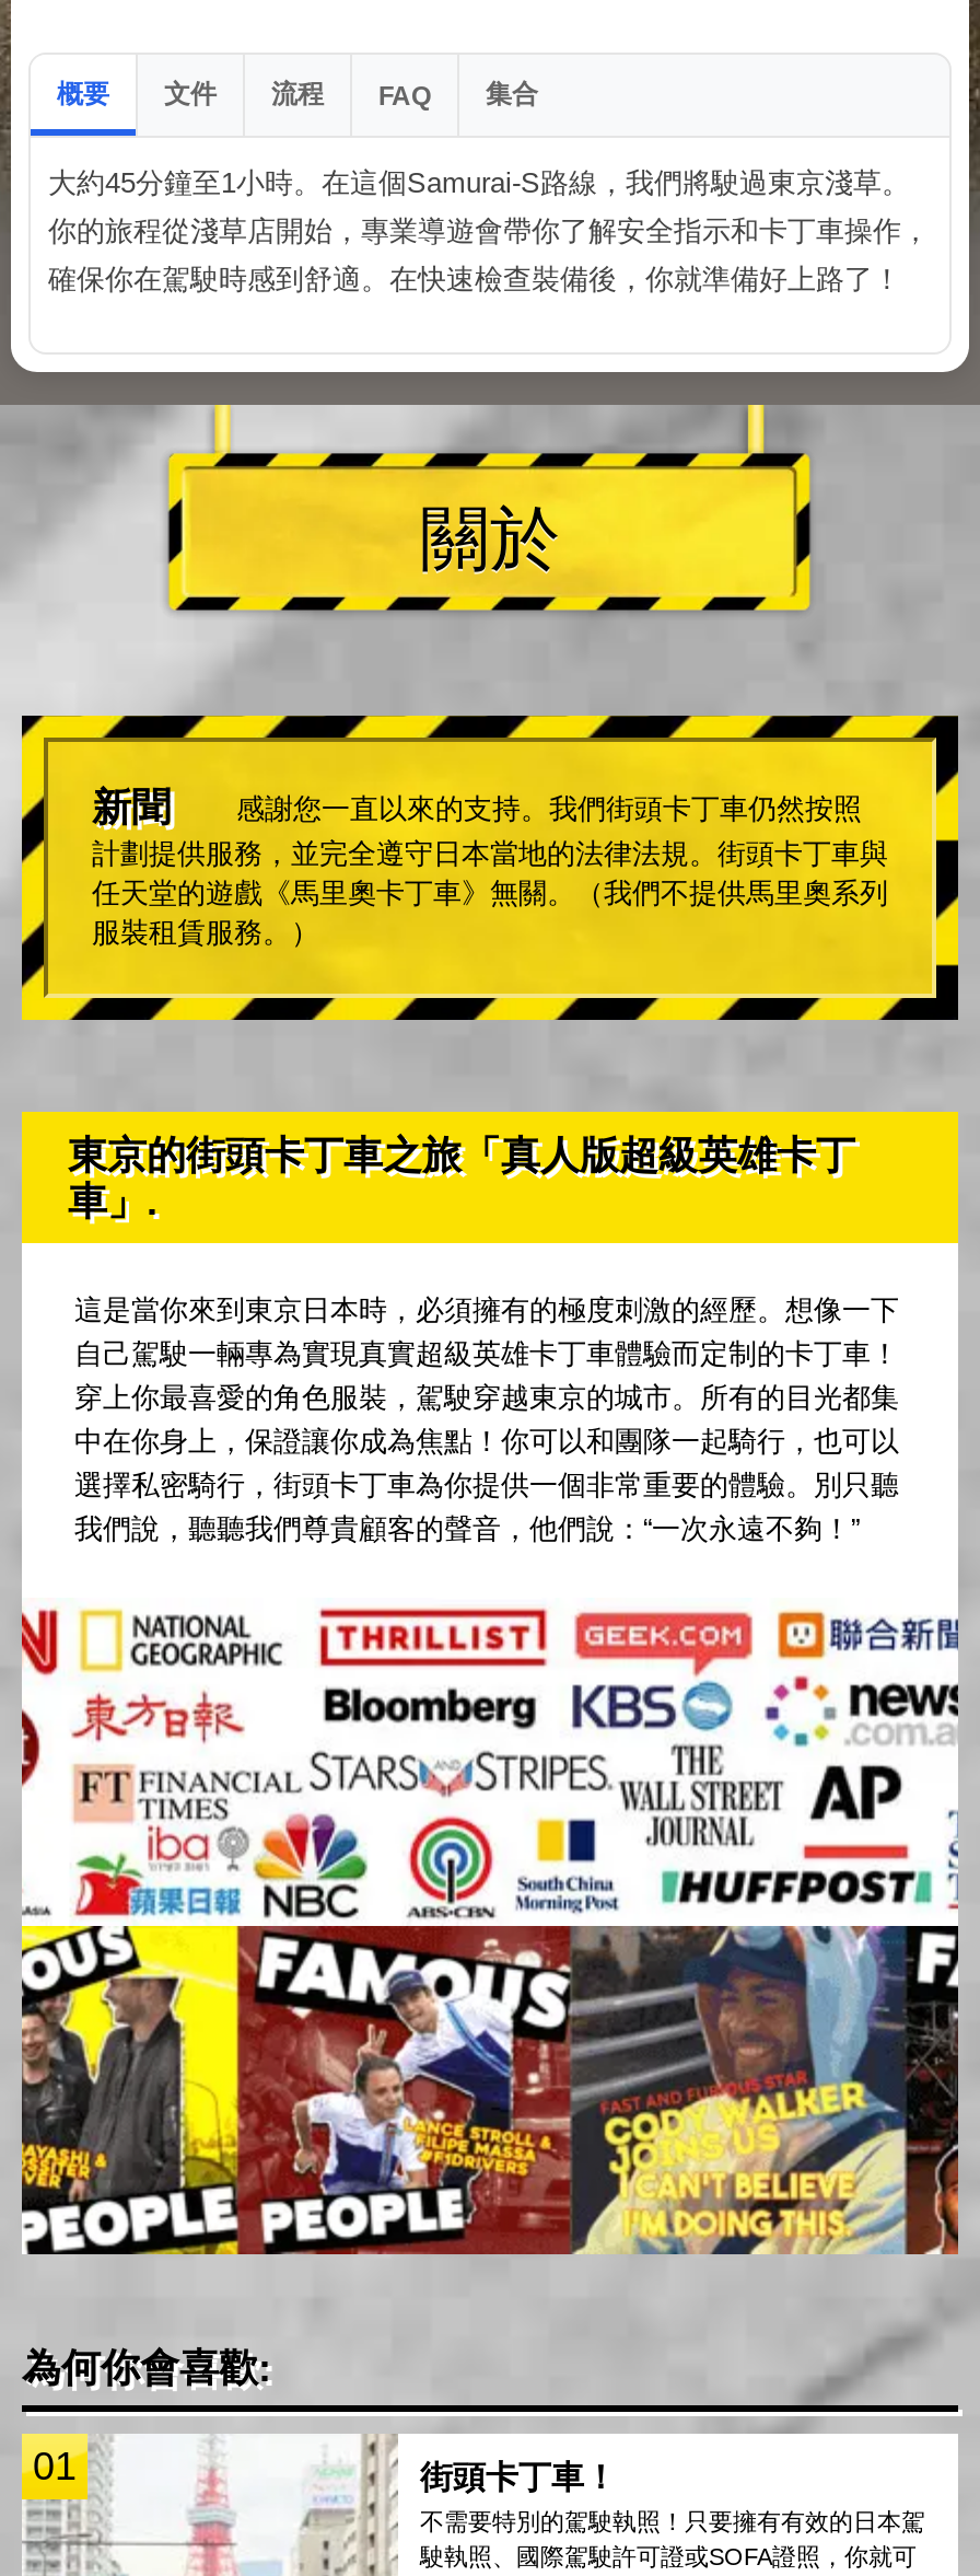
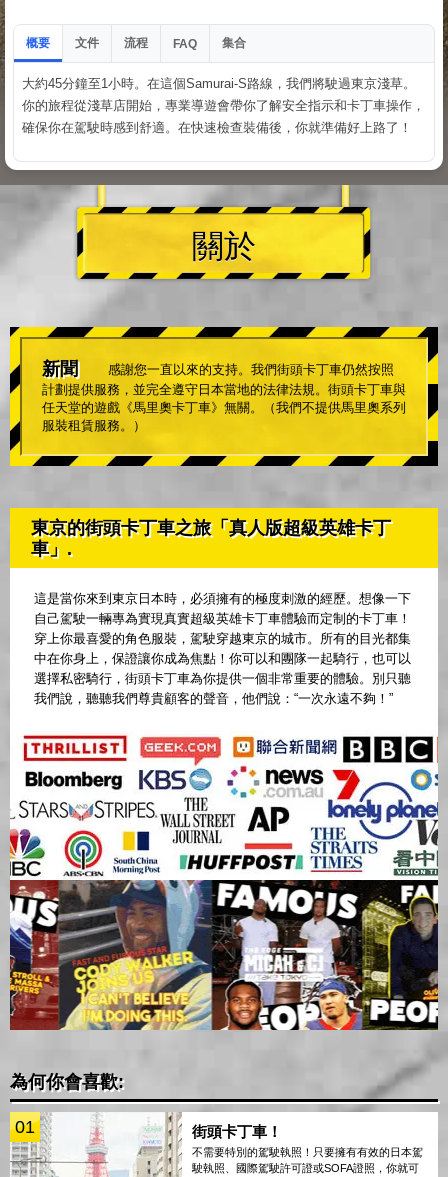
- [image]
+ [image]
